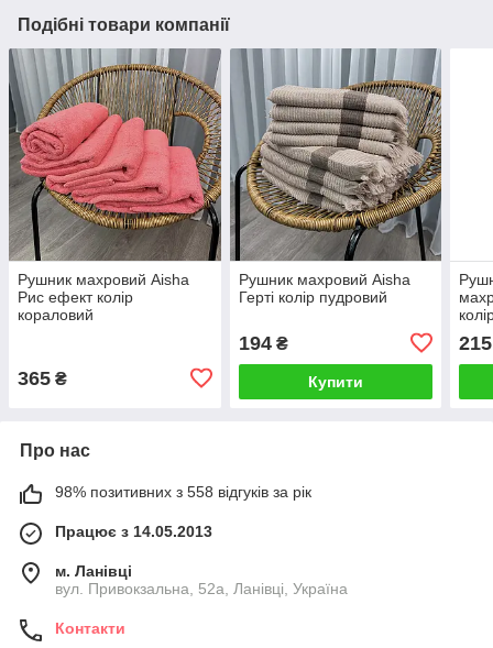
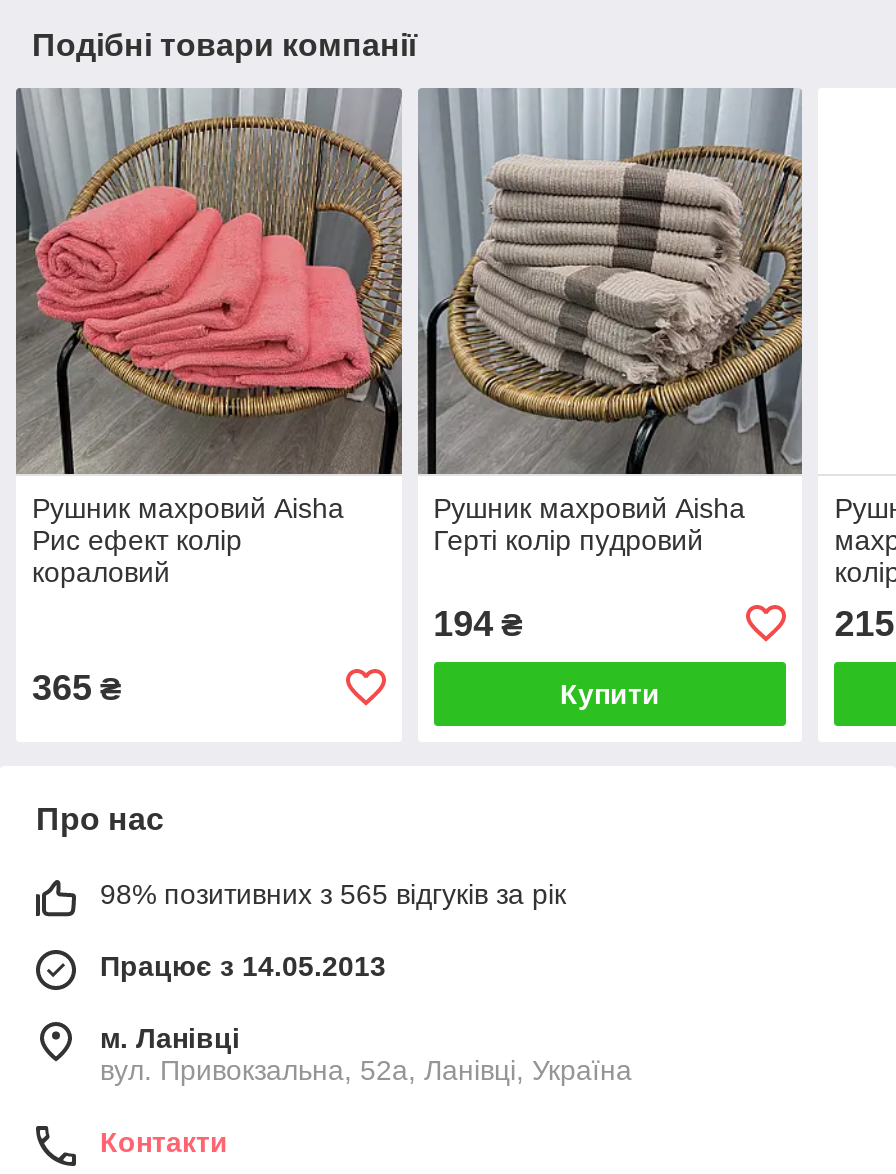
- 98% позитивних з 558 відгуків за рік
+ 98% позитивних з 565 відгуків за рік
